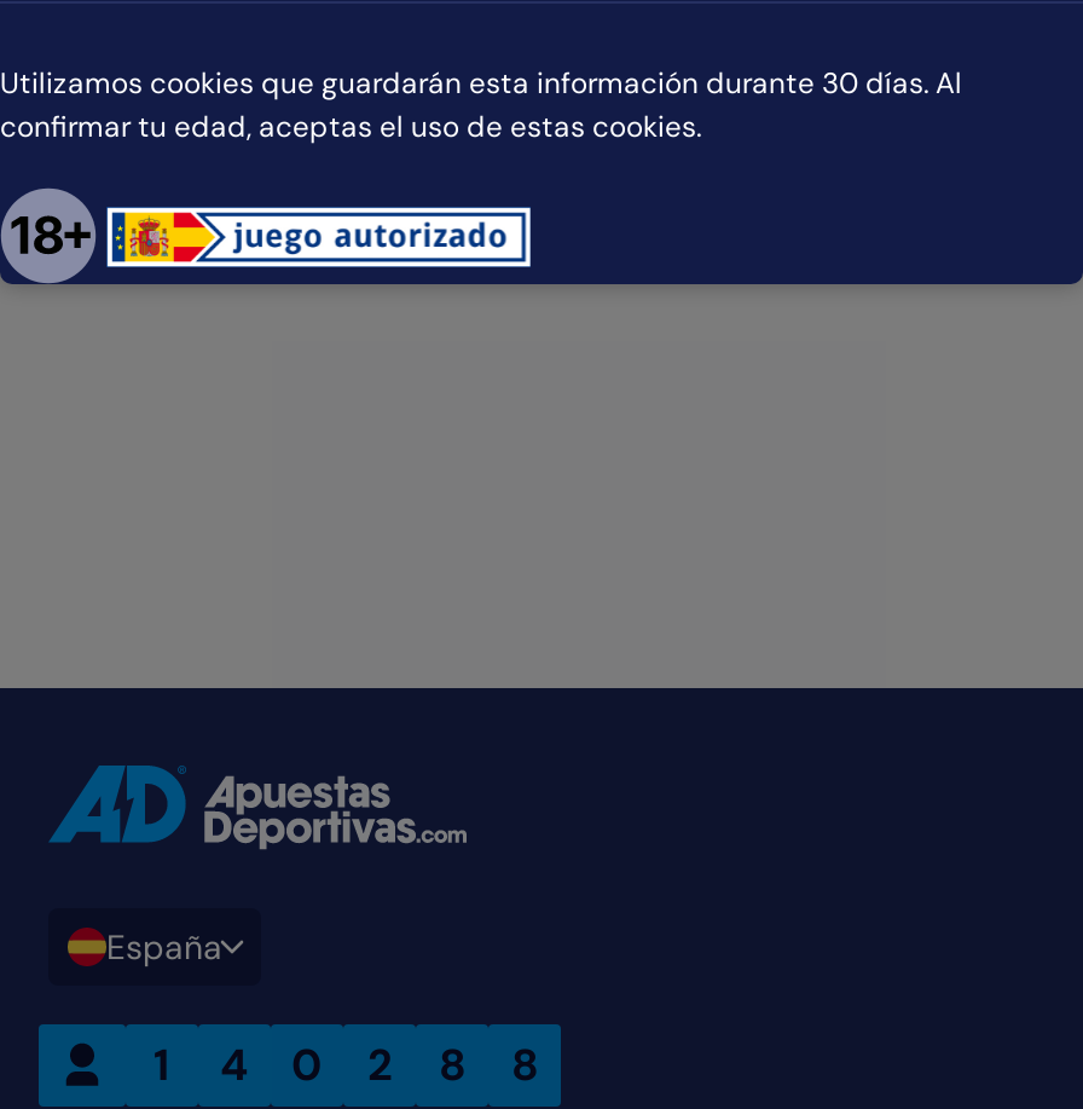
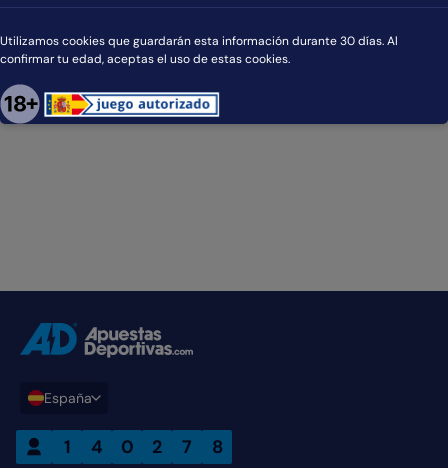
- 1 4 0 2 8 8
+ 1 4 0 2 7 8
